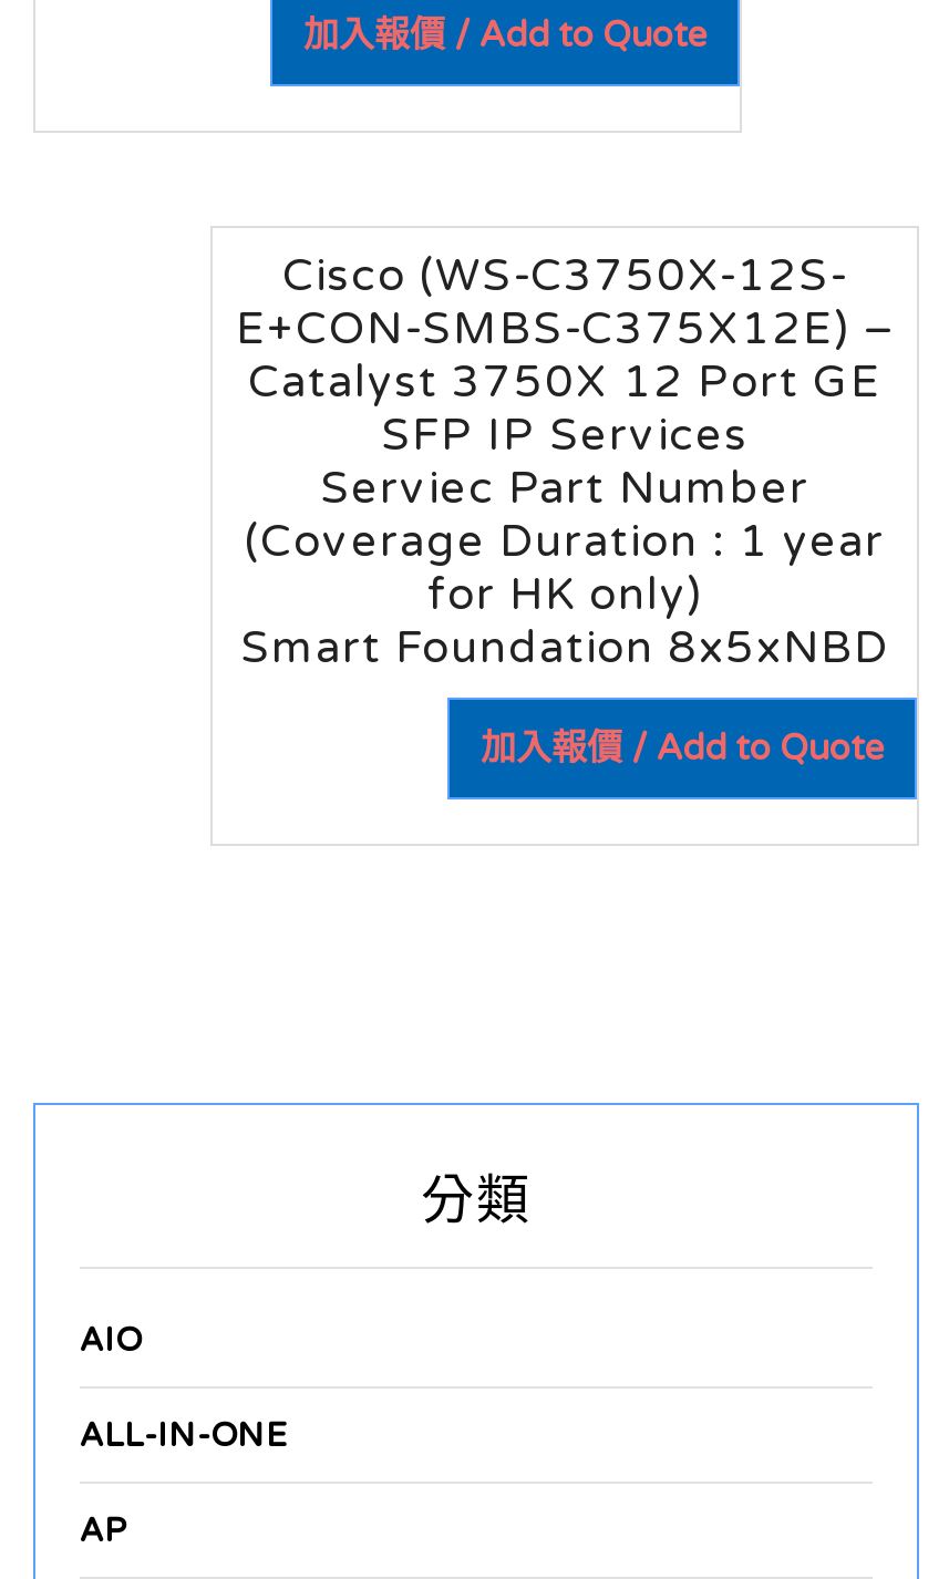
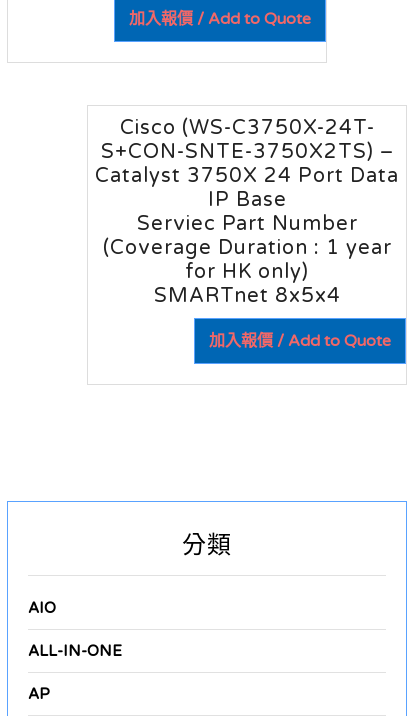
- Cisco (WS-C3750X-12S-
- E+CON-SMBS-C375X12E) –
- Catalyst 3750X 12 Port GE
- SFP IP Services
+ Cisco (WS-C3750X-24T-
+ S+CON-SNTE-3750X2TS) –
+ Catalyst 3750X 24 Port Data
+ IP Base

- Smart Foundation 8x5xNBD
+ SMARTnet 8x5x4
